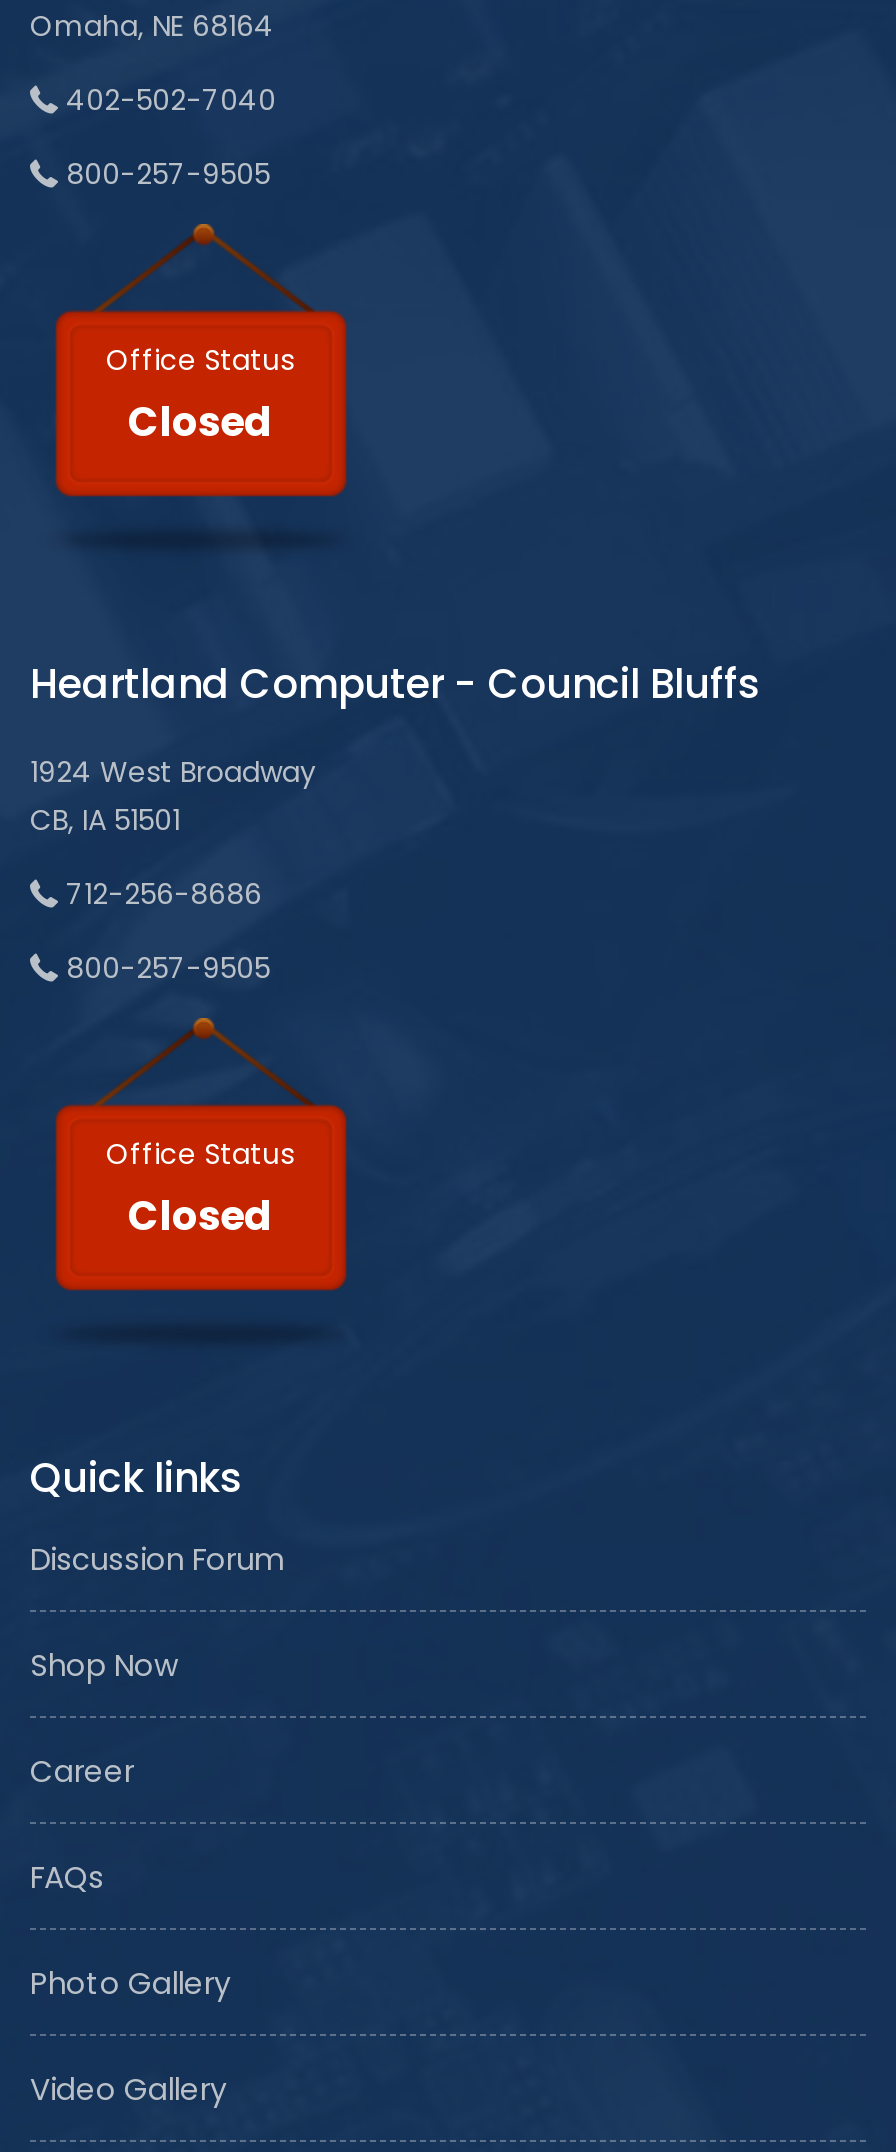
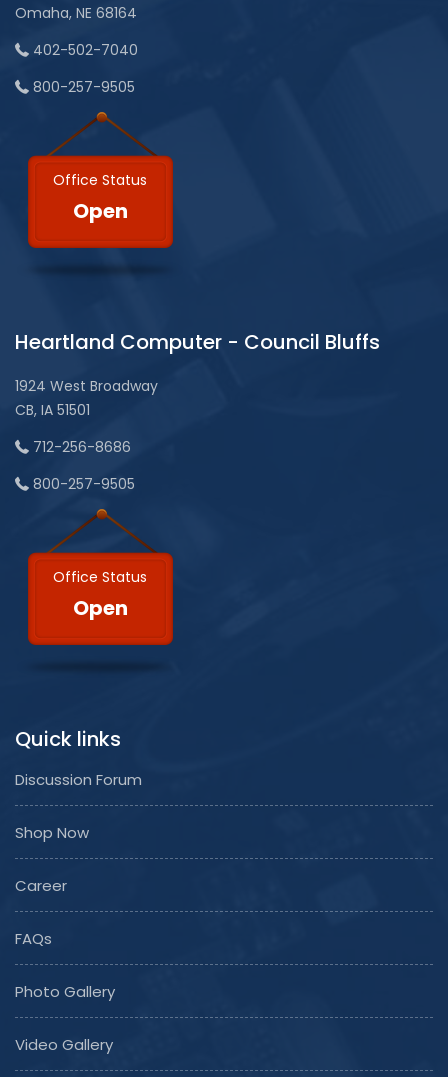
- Closed
+ Open

- Closed
+ Open
